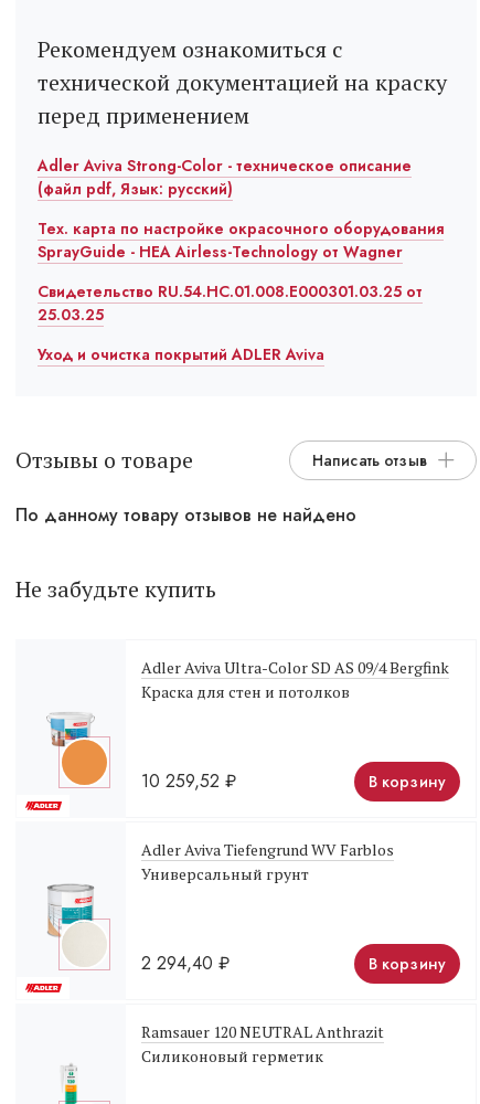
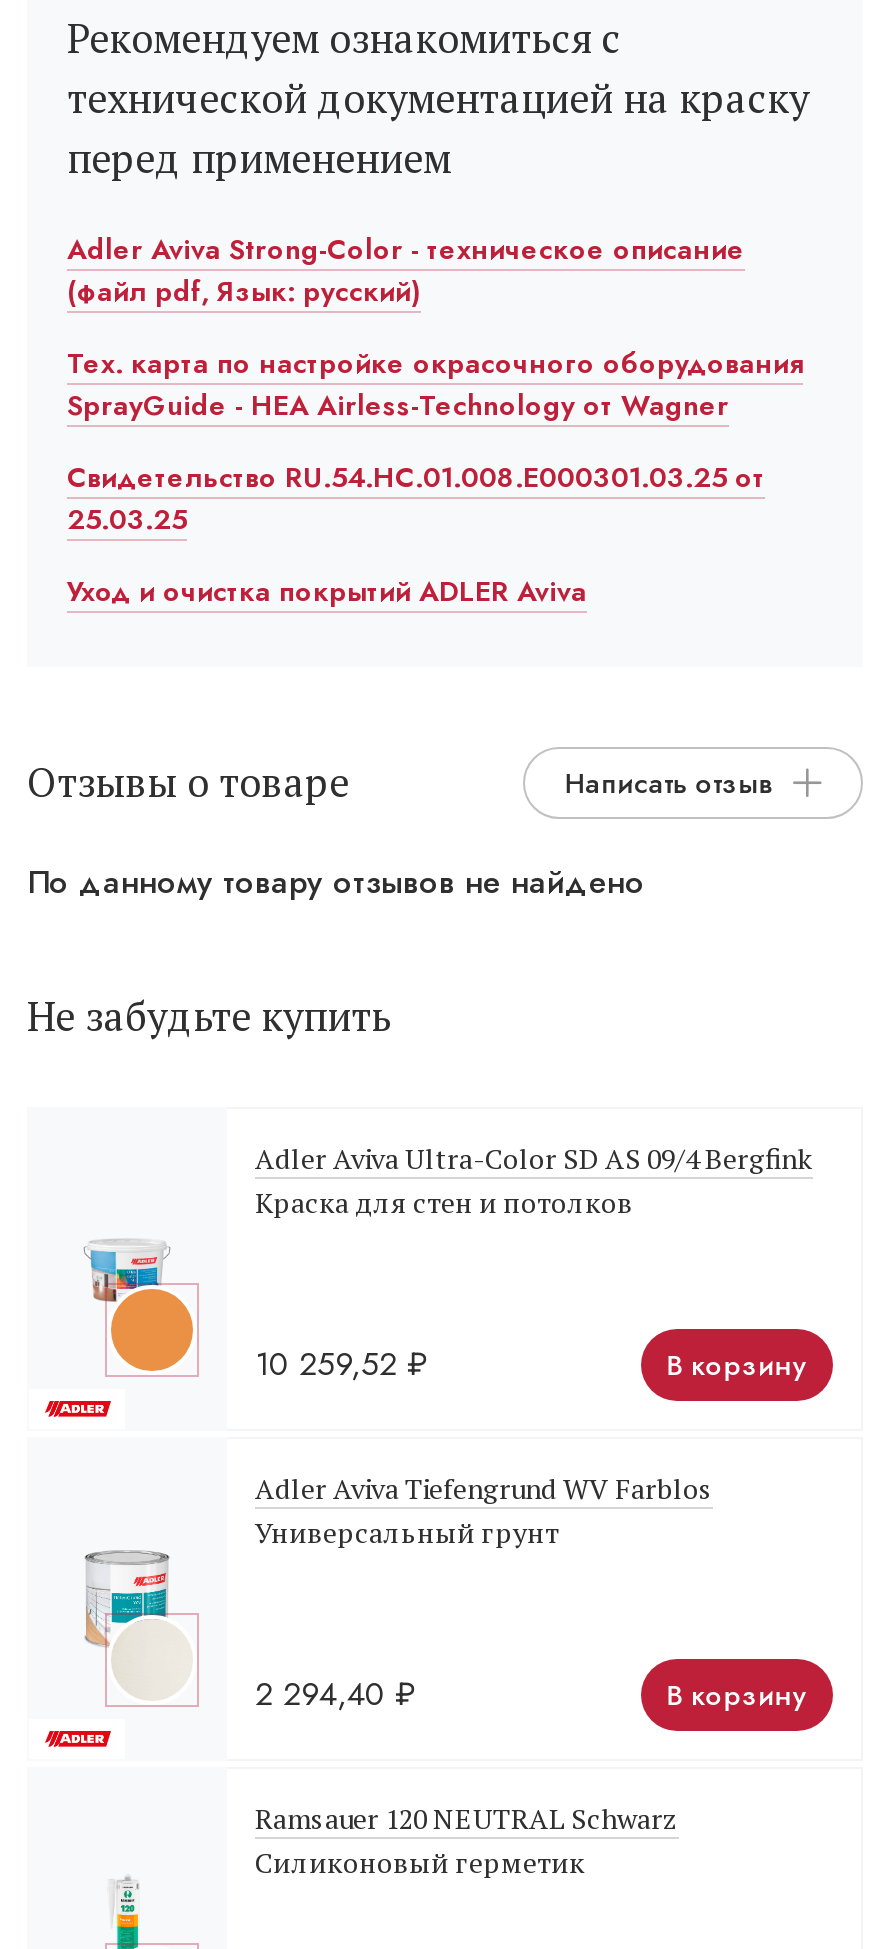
- Ramsauer 120 NEUTRAL Anthrazit
+ Ramsauer 120 NEUTRAL Schwarz
